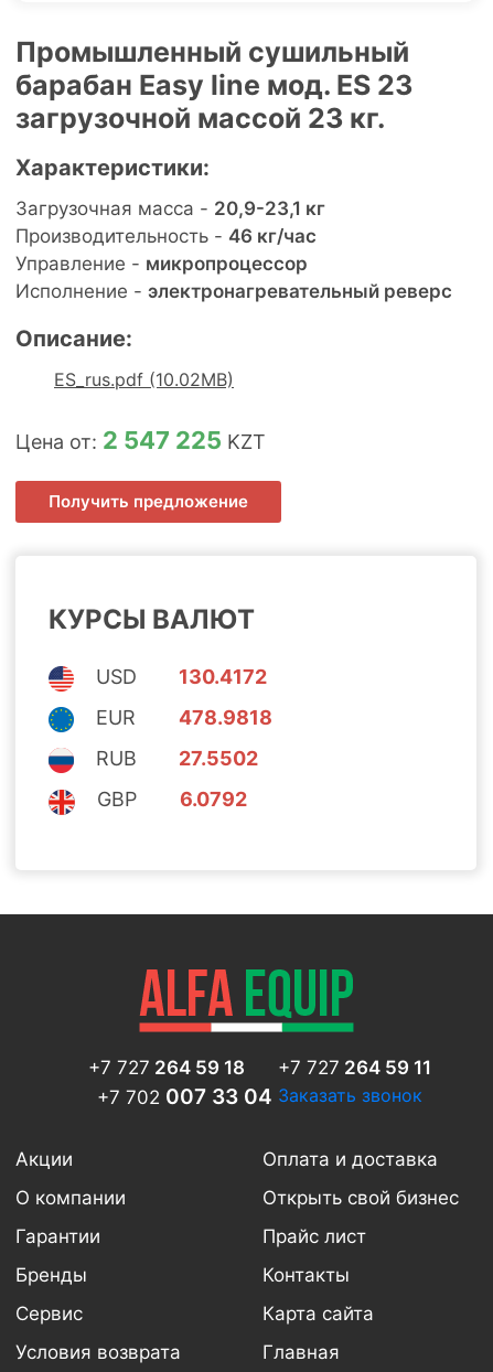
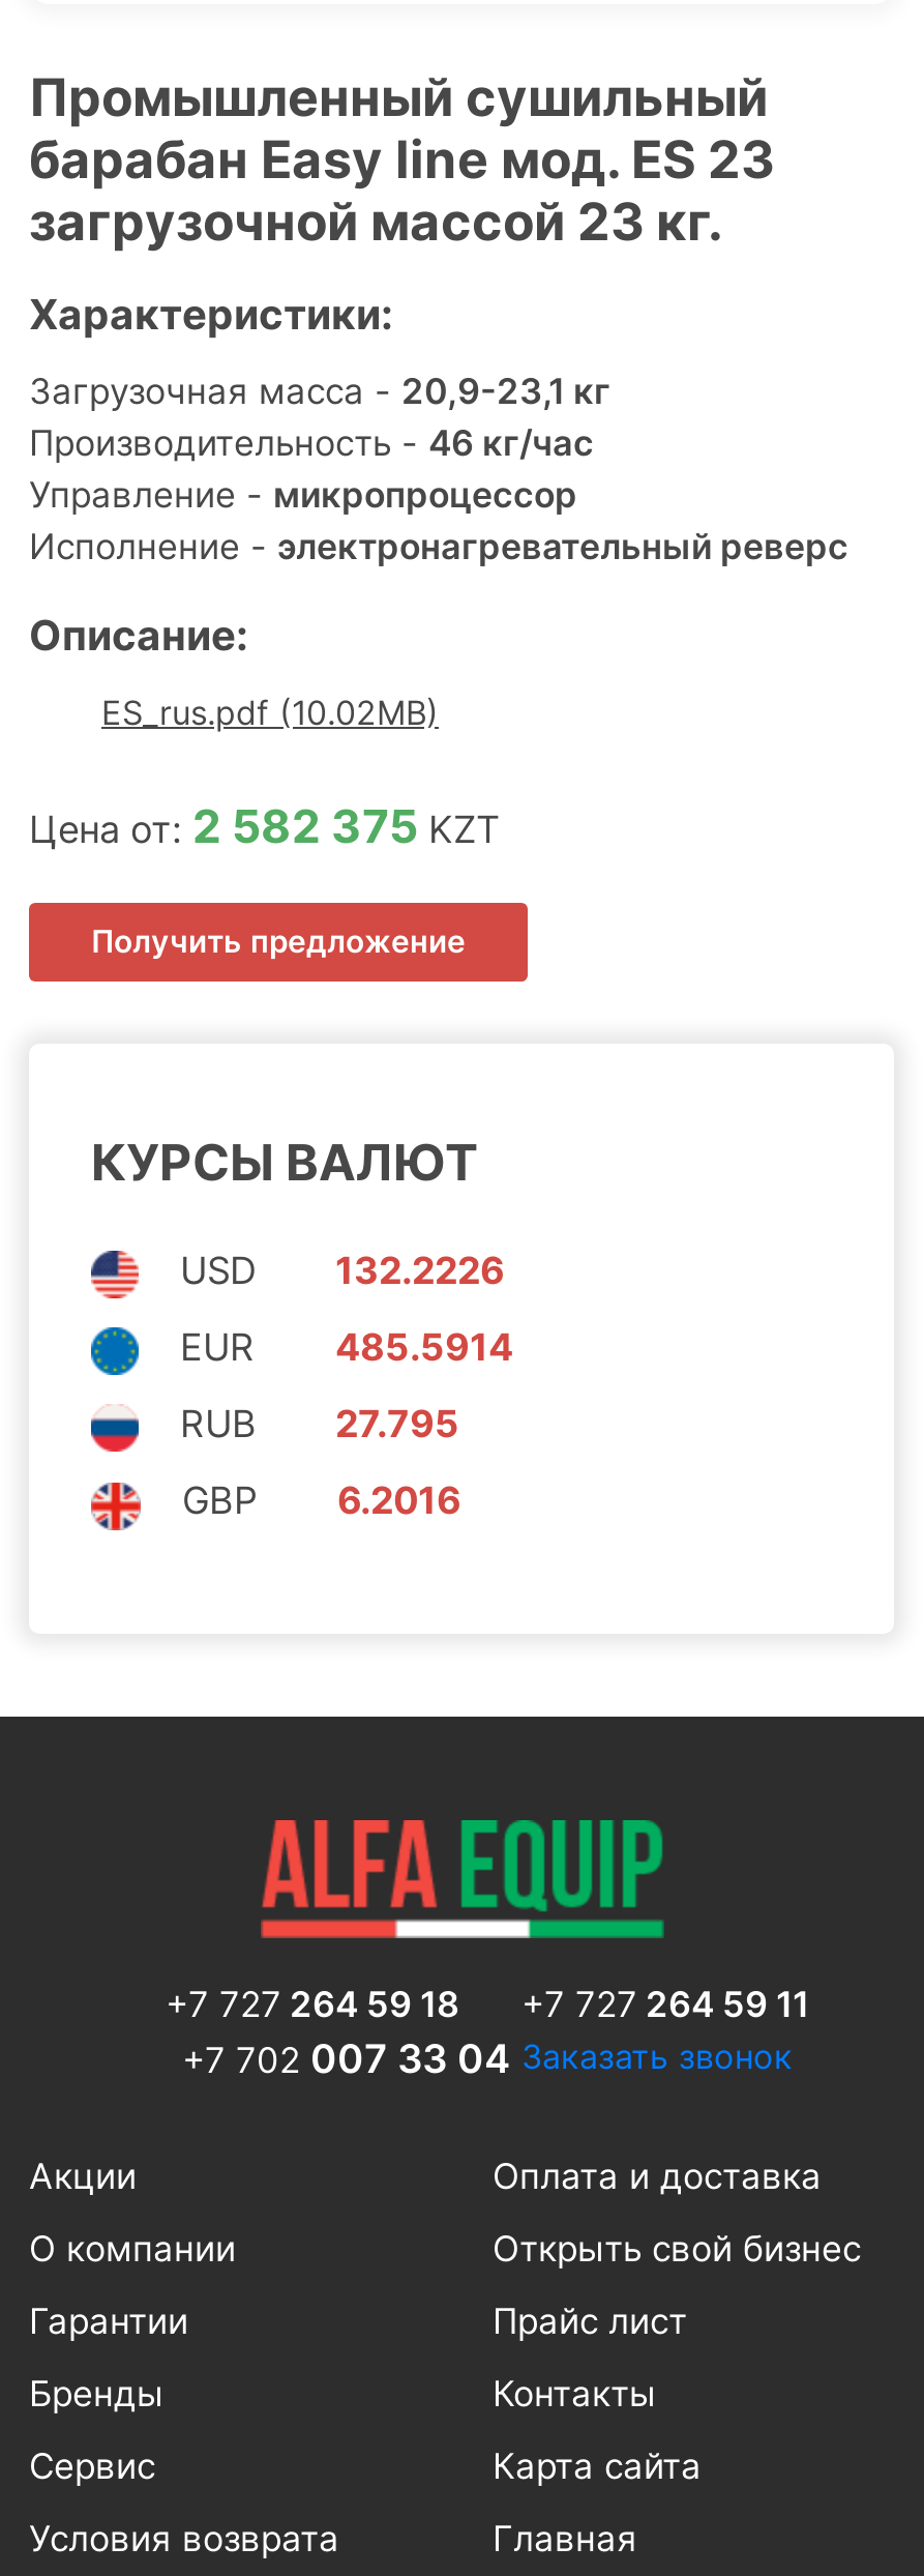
- Цена от: 2 547 225 KZT
+ Цена от: 2 582 375 KZT

- USD 130.4172
+ USD 132.2226

- EUR 478.9818
+ EUR 485.5914

- RUB 27.5502
+ RUB 27.795

- GBP 6.0792
+ GBP 6.2016
